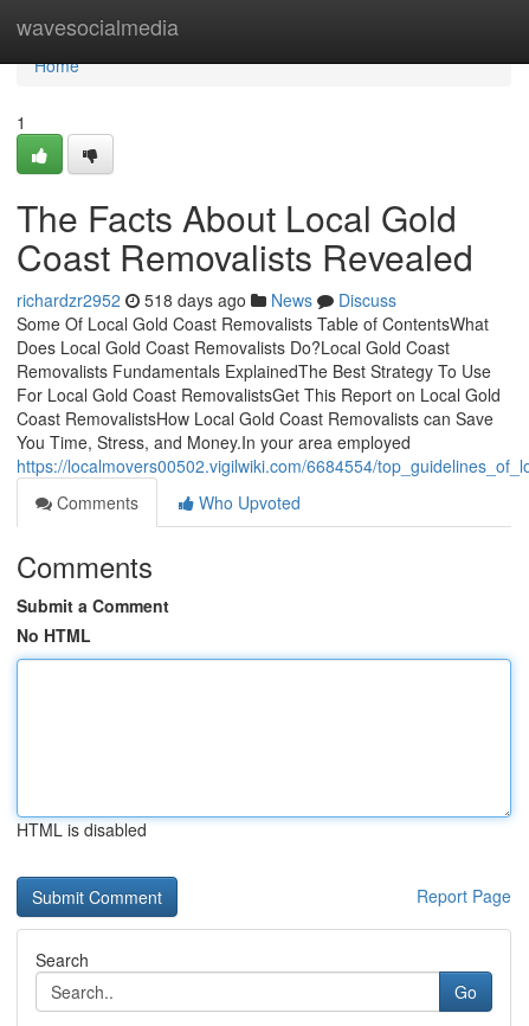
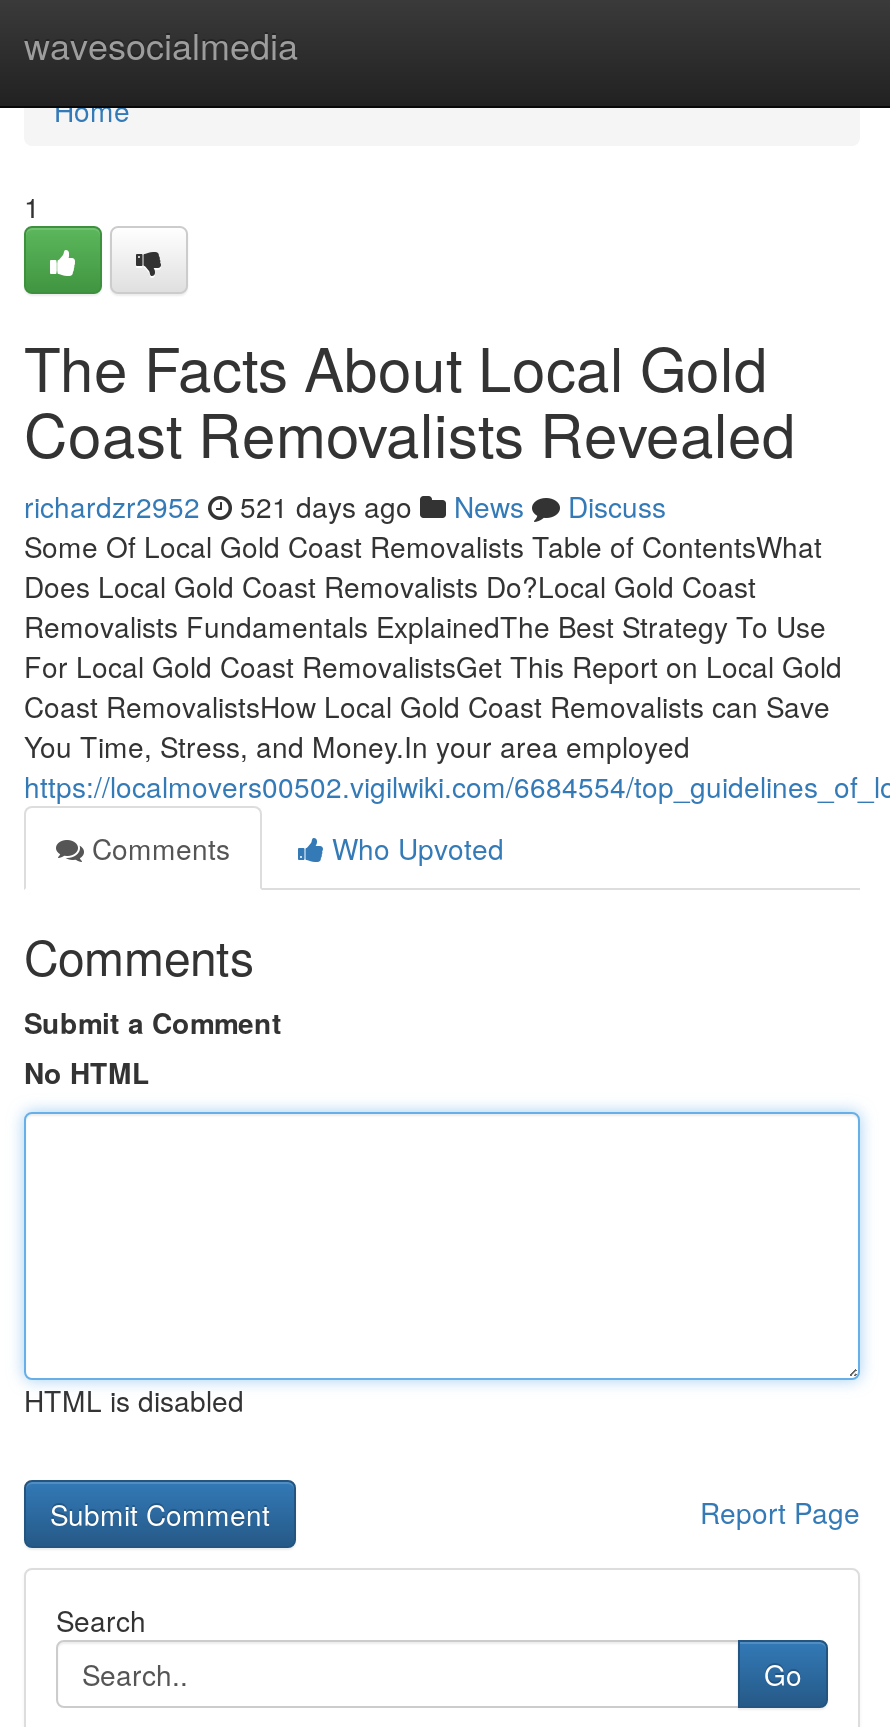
- richardzr2952 518 days ago News Discuss
+ richardzr2952 521 days ago News Discuss
